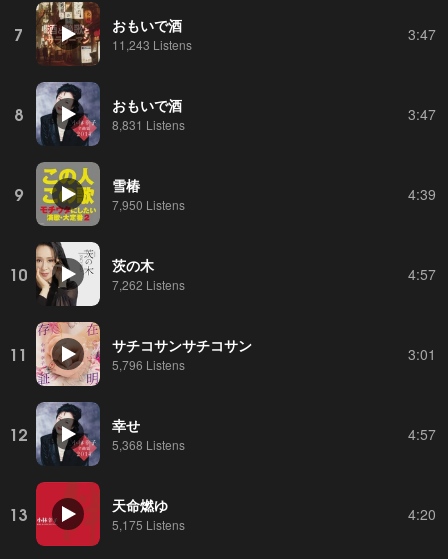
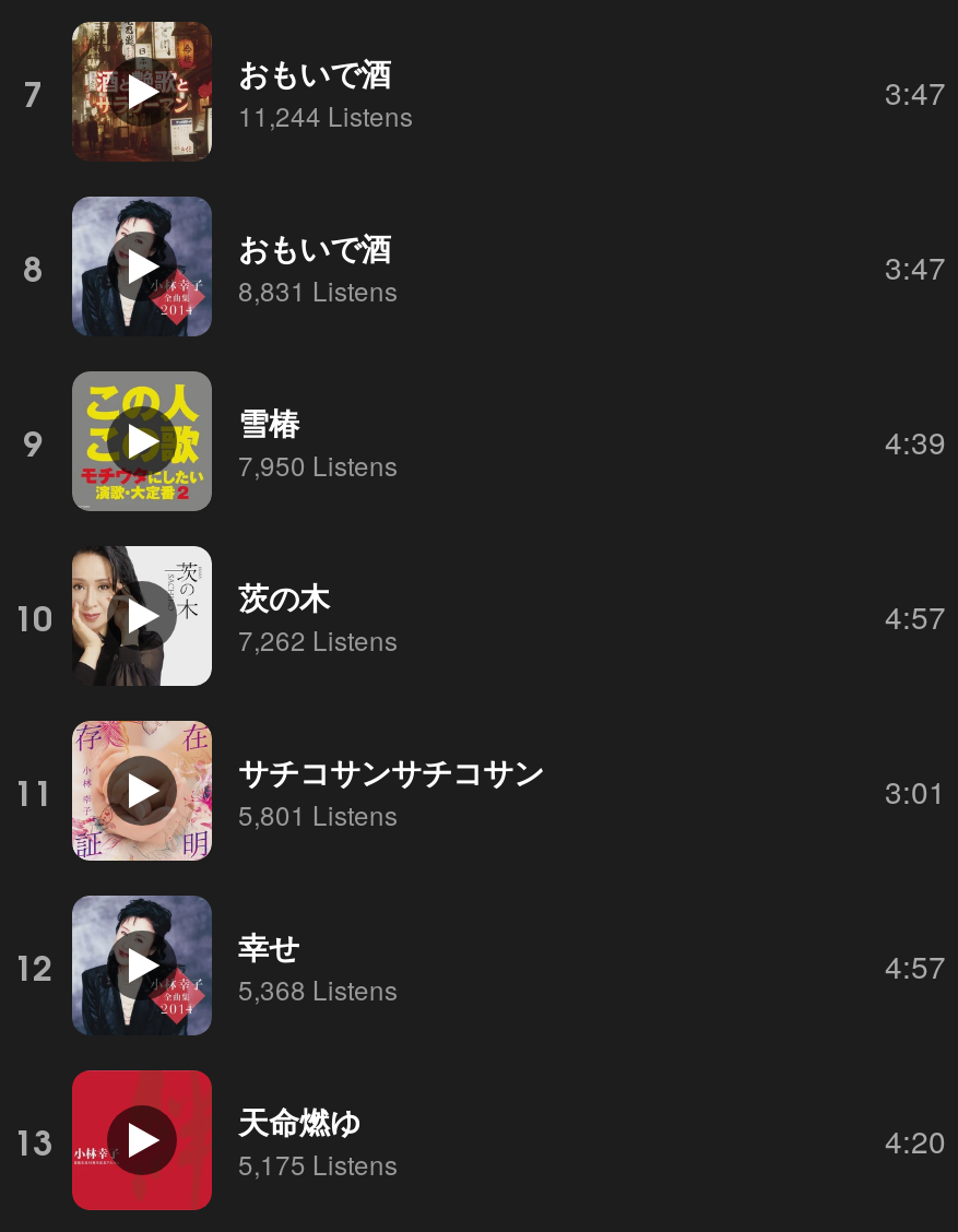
- 11,243 Listens
+ 11,244 Listens

- 5,796 Listens
+ 5,801 Listens
